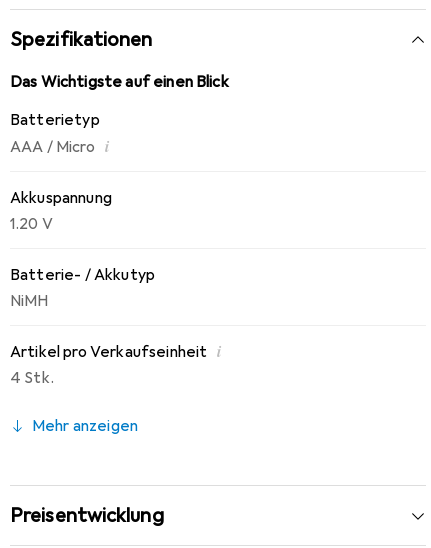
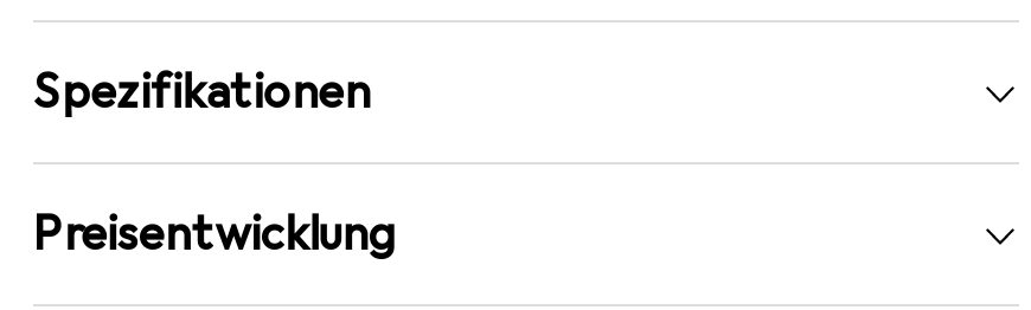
- Das Wichtigste auf einen Blick
- Batterietyp
- AAA / Micro i
- Akkuspannung
- 1.20 V
- Batterie- / Akkutyp
- NiMH
- Artikel pro Verkaufseinheit i
- 4 Stk.
- Mehr anzeigen
